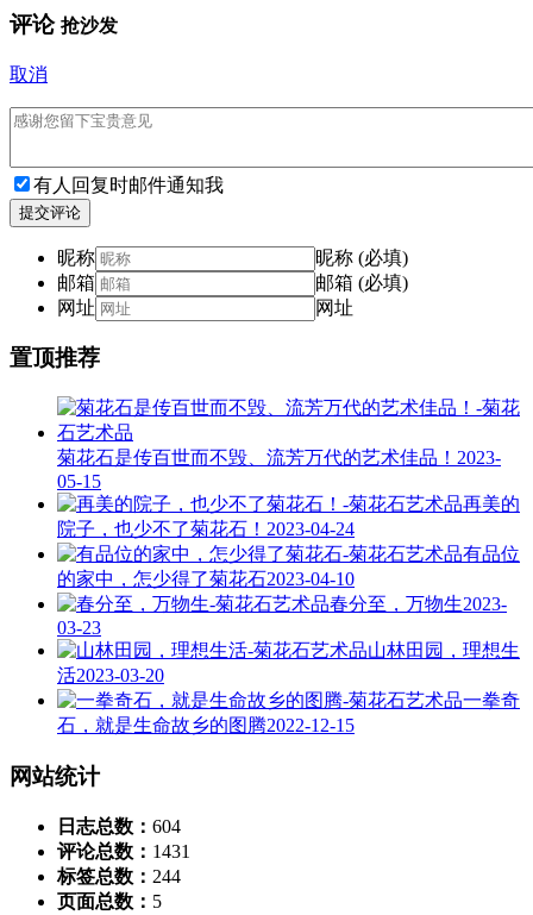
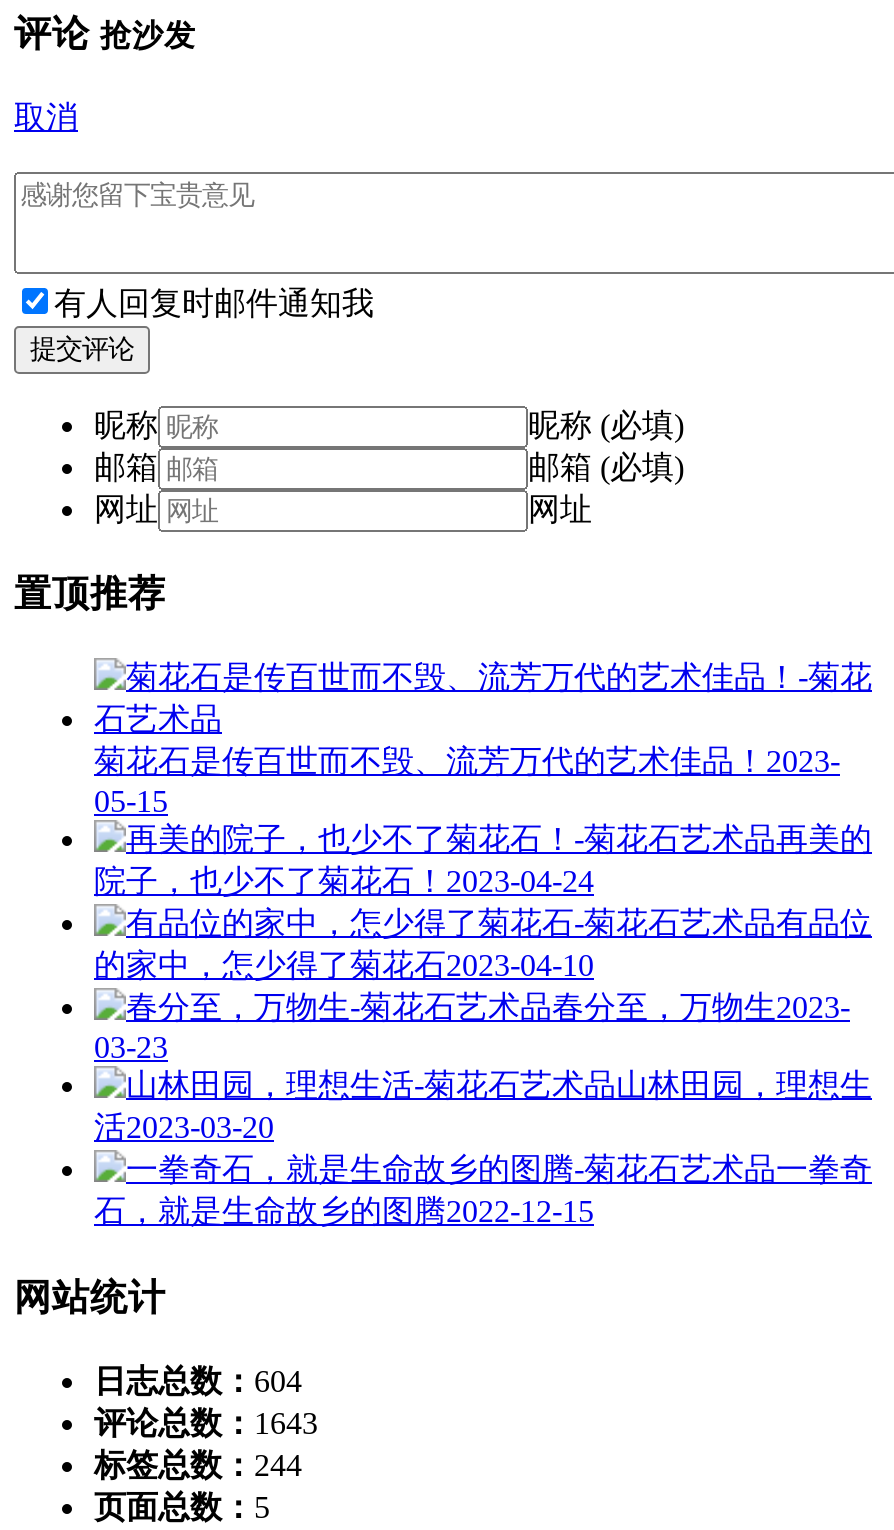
- 评论总数：1431
+ 评论总数：1643
